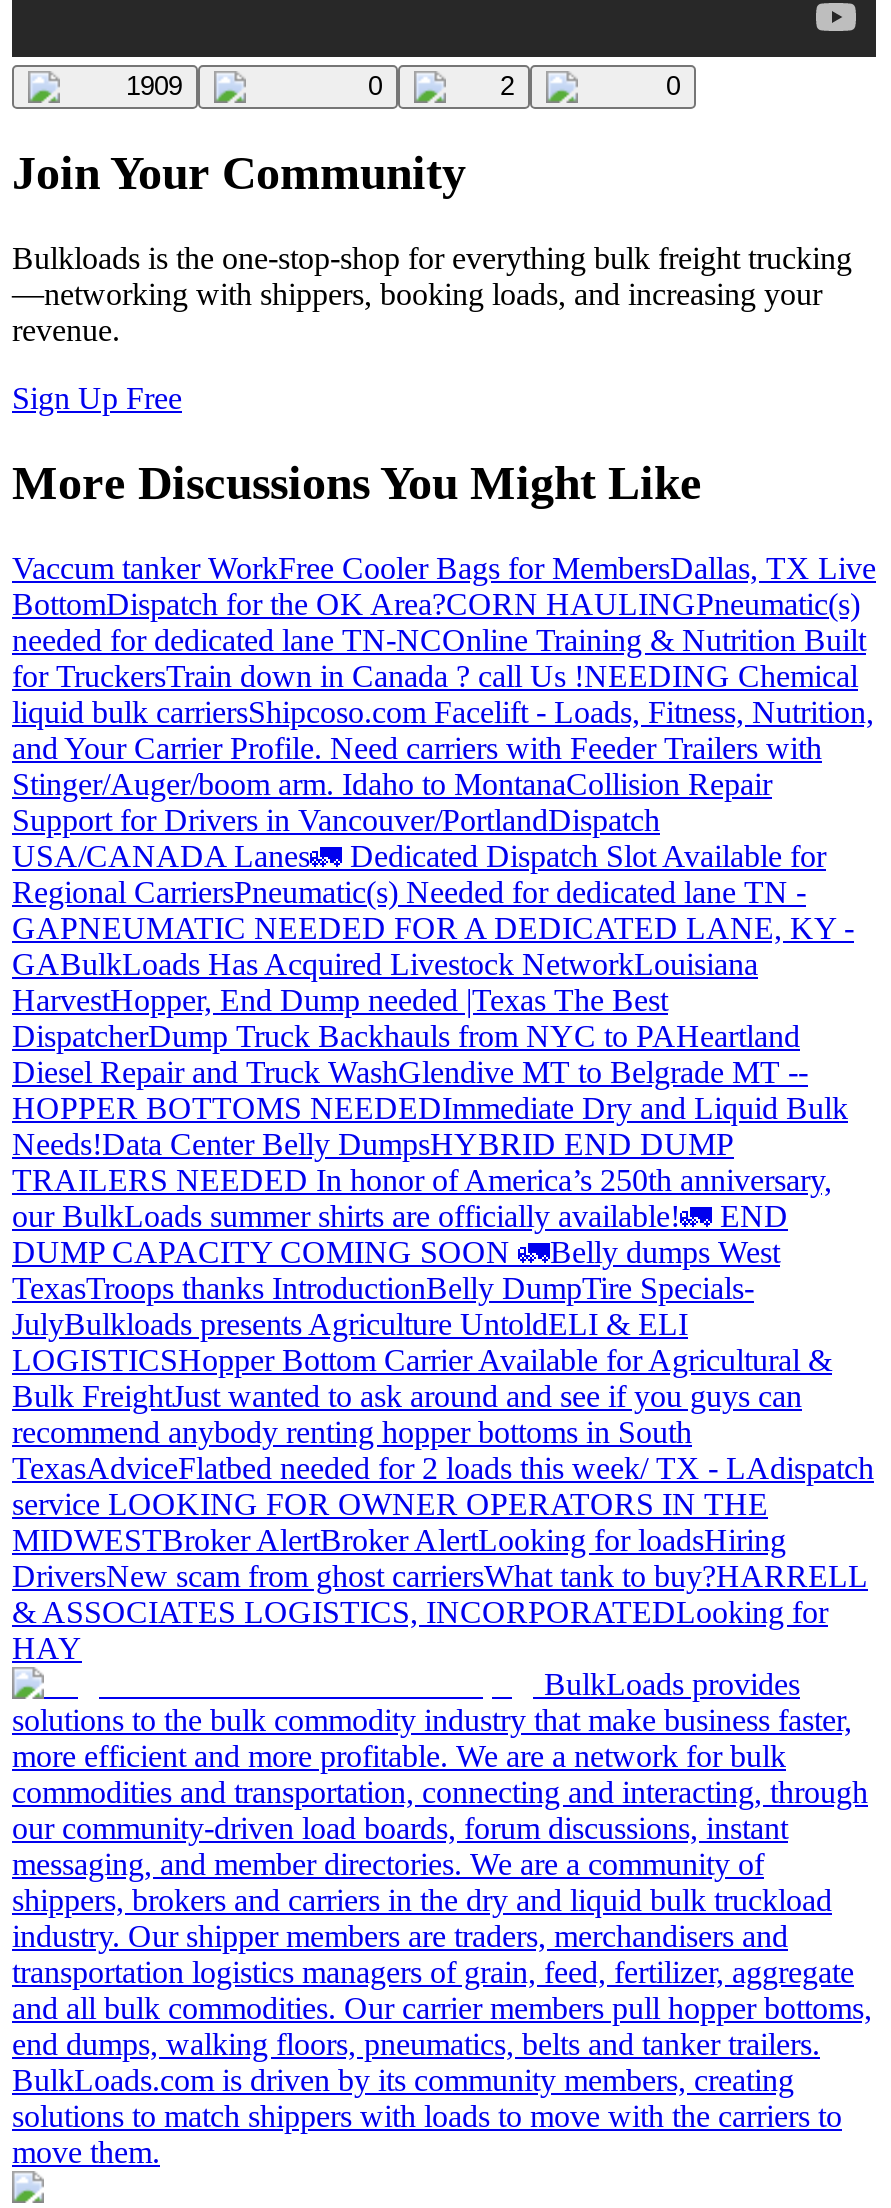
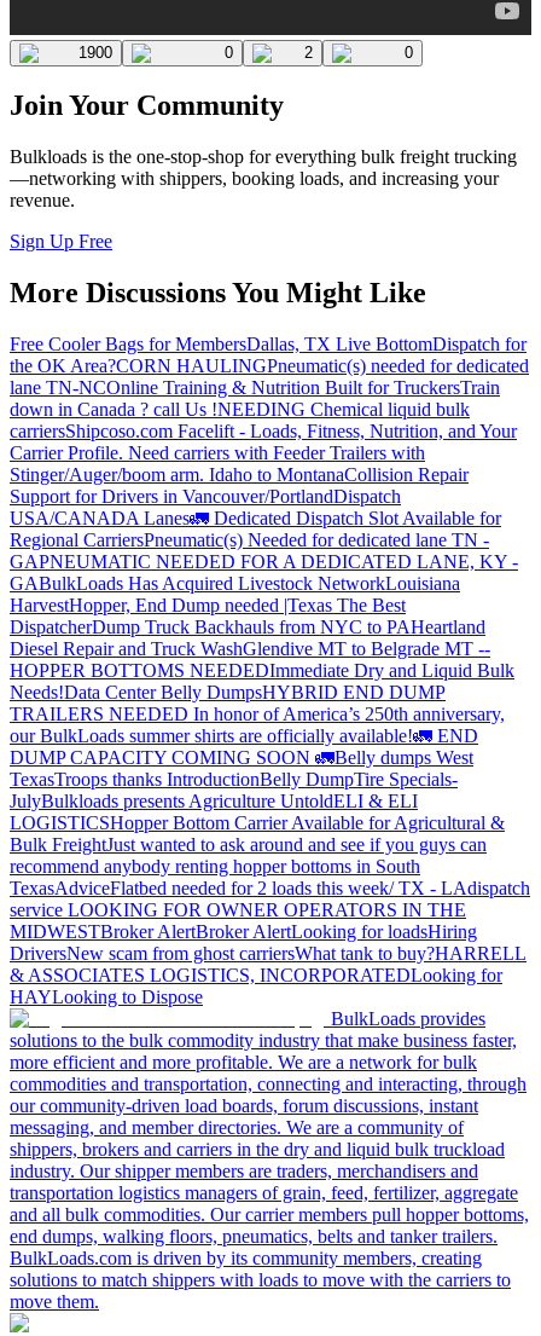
- 1909
+ 1900

- Vaccum tanker WorkFree Cooler Bags for MembersDallas, TX Live
- BottomDispatch for the OK Area?CORN HAULINGPneumatic(s)
- needed for dedicated lane TN-NCOnline Training & Nutrition Built
- for TruckersTrain down in Canada ? call Us ! NEEDING Chemical
- liquid bulk carriersShipcoso.com Facelift - Loads, Fitness, Nutrition,
- and Your Carrier Profile. Need carriers with Feeder Trailers with
+ Free Cooler Bags for MembersDallas, TX Live BottomDispatch for
+ the OK Area?CORN HAULINGPneumatic(s) needed for dedicated
+ lane TN-NCOnline Training & Nutrition Built for TruckersTrain
+ down in Canada ? call Us ! NEEDING Chemical liquid bulk
+ carriersShipcoso.com Facelift - Loads, Fitness, Nutrition, and Your
+ Carrier Profile. Need carriers with Feeder Trailers with

- HAY
+ HAYLooking to Dispose
